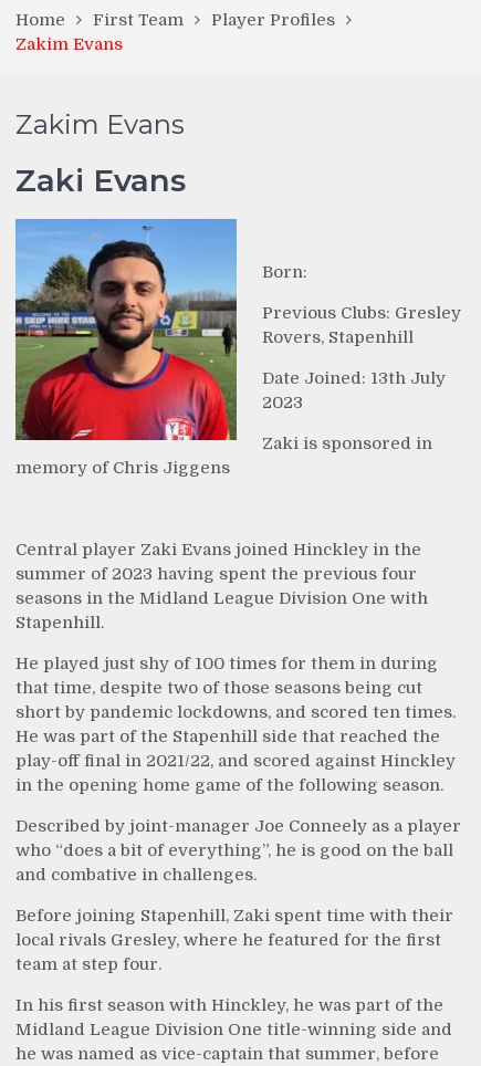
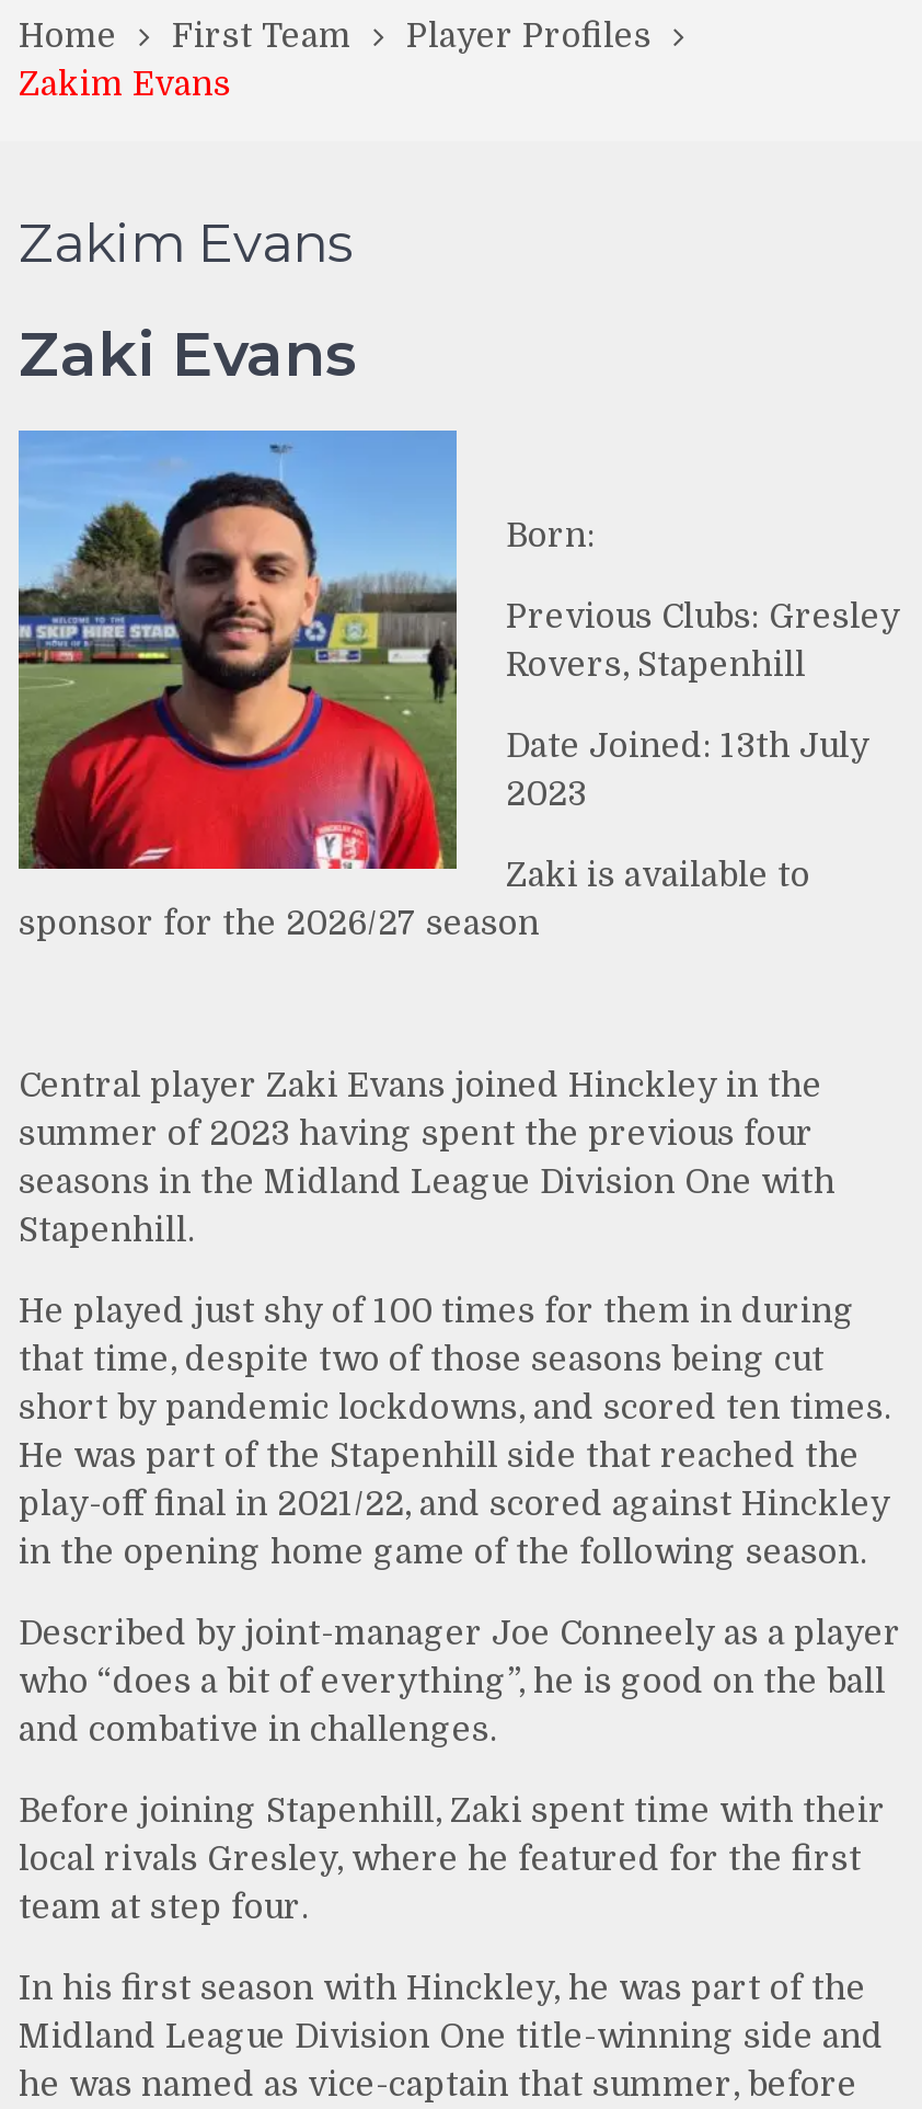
- Zaki is sponsored in
- memory of Chris Jiggens
+ Zaki is available to
+ sponsor for the 2026/27 season
